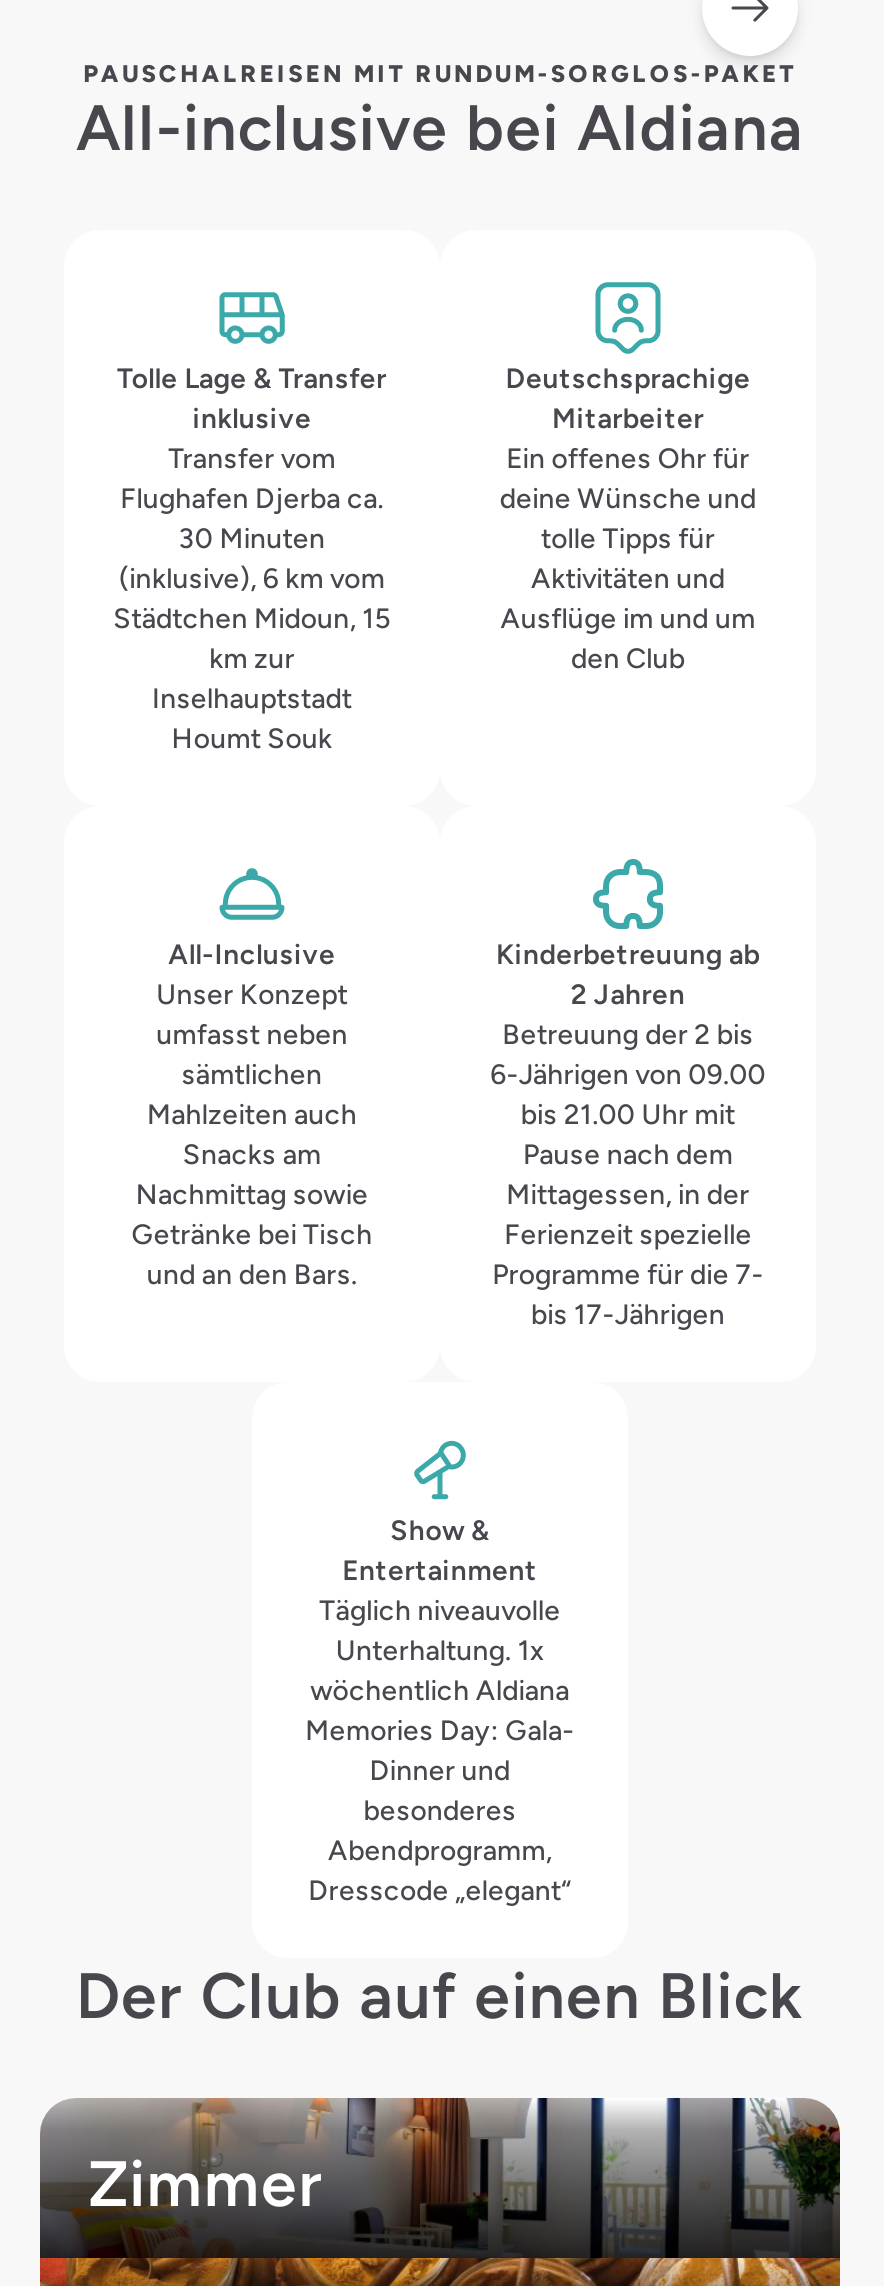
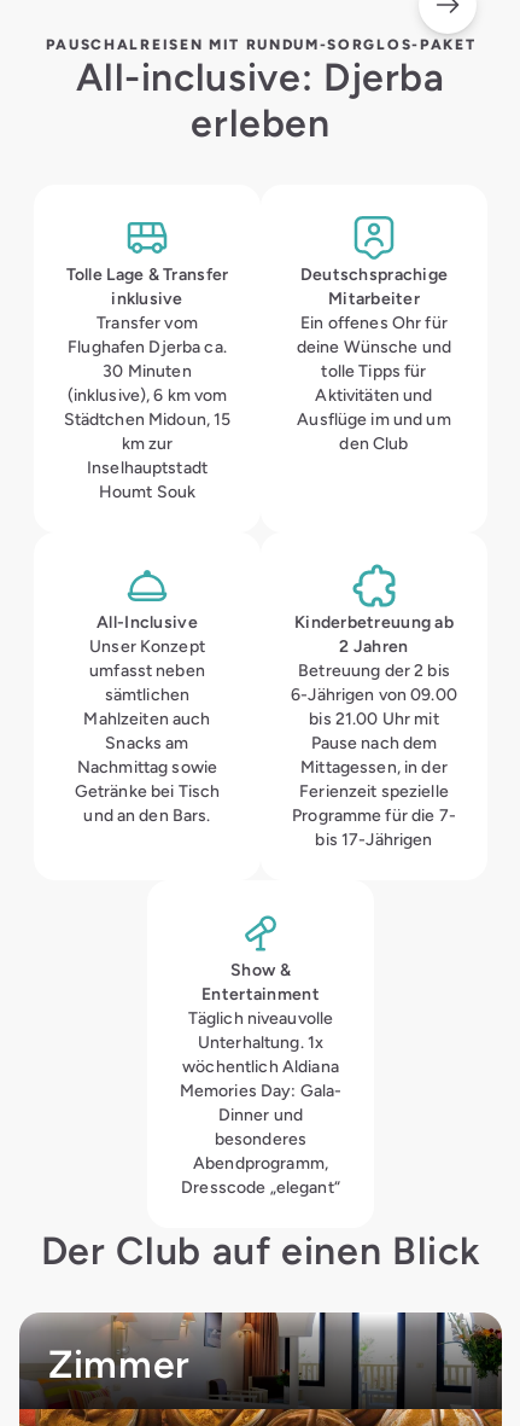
- All-inclusive bei Aldiana
+ All-inclusive: Djerba
+ erleben
